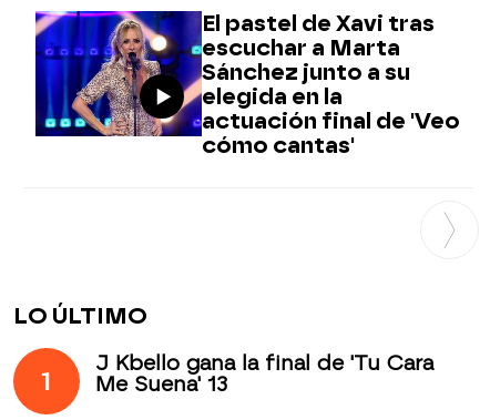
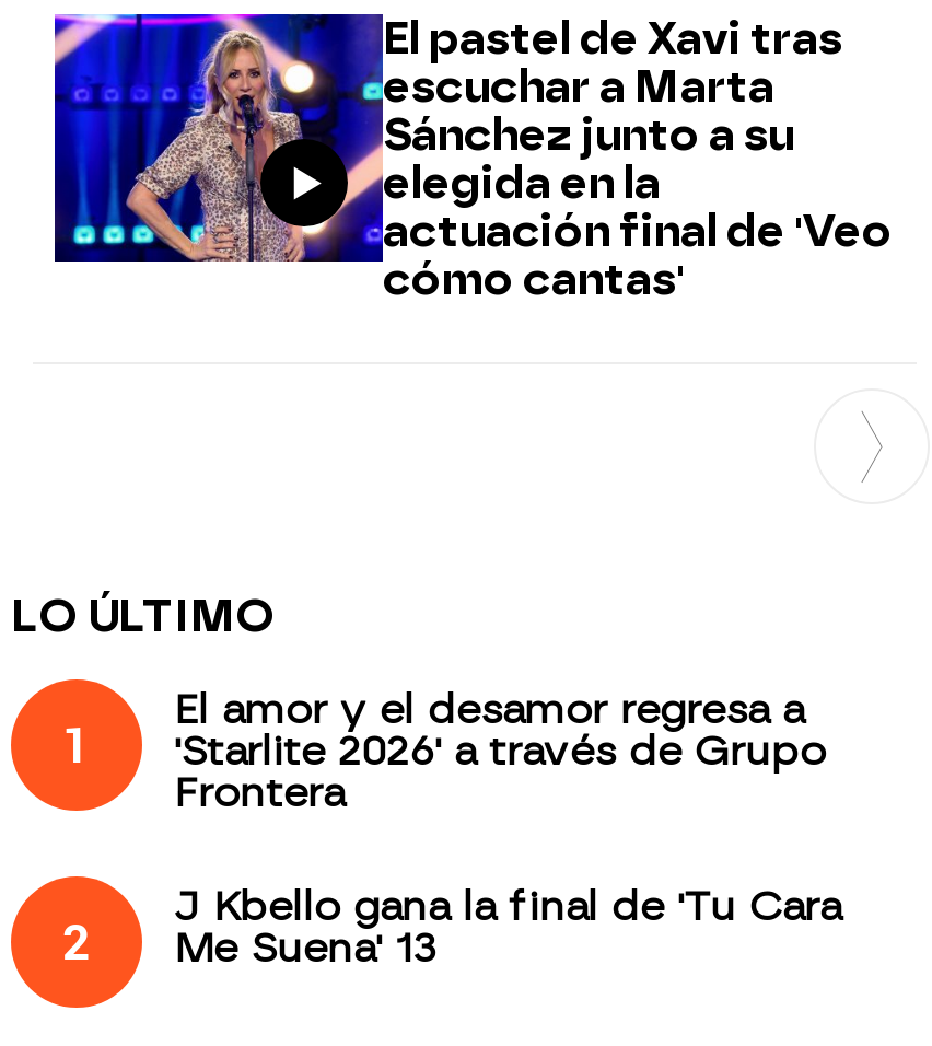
+ El amor y el desamor regresa a
+ 'Starlite 2026' a través de Grupo
+ Frontera
+ 2
